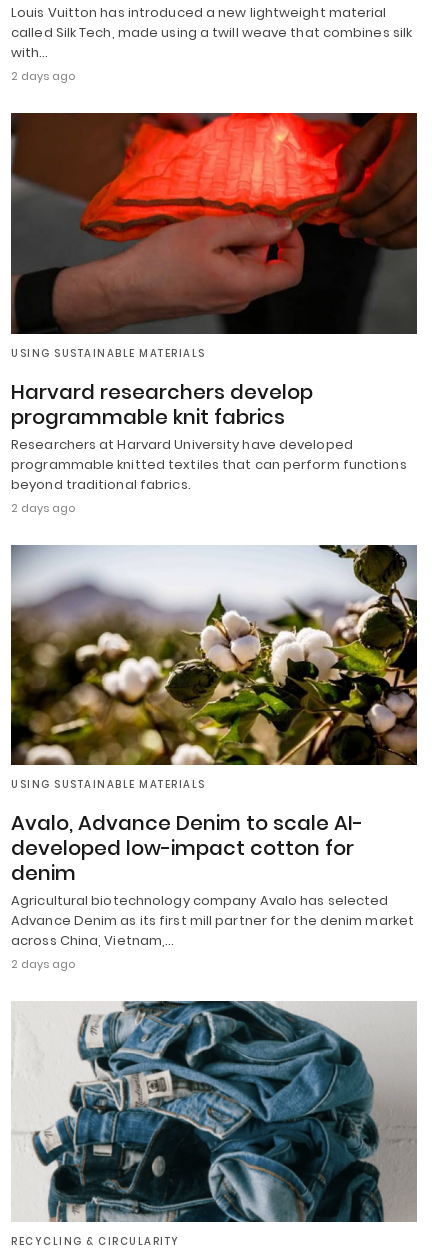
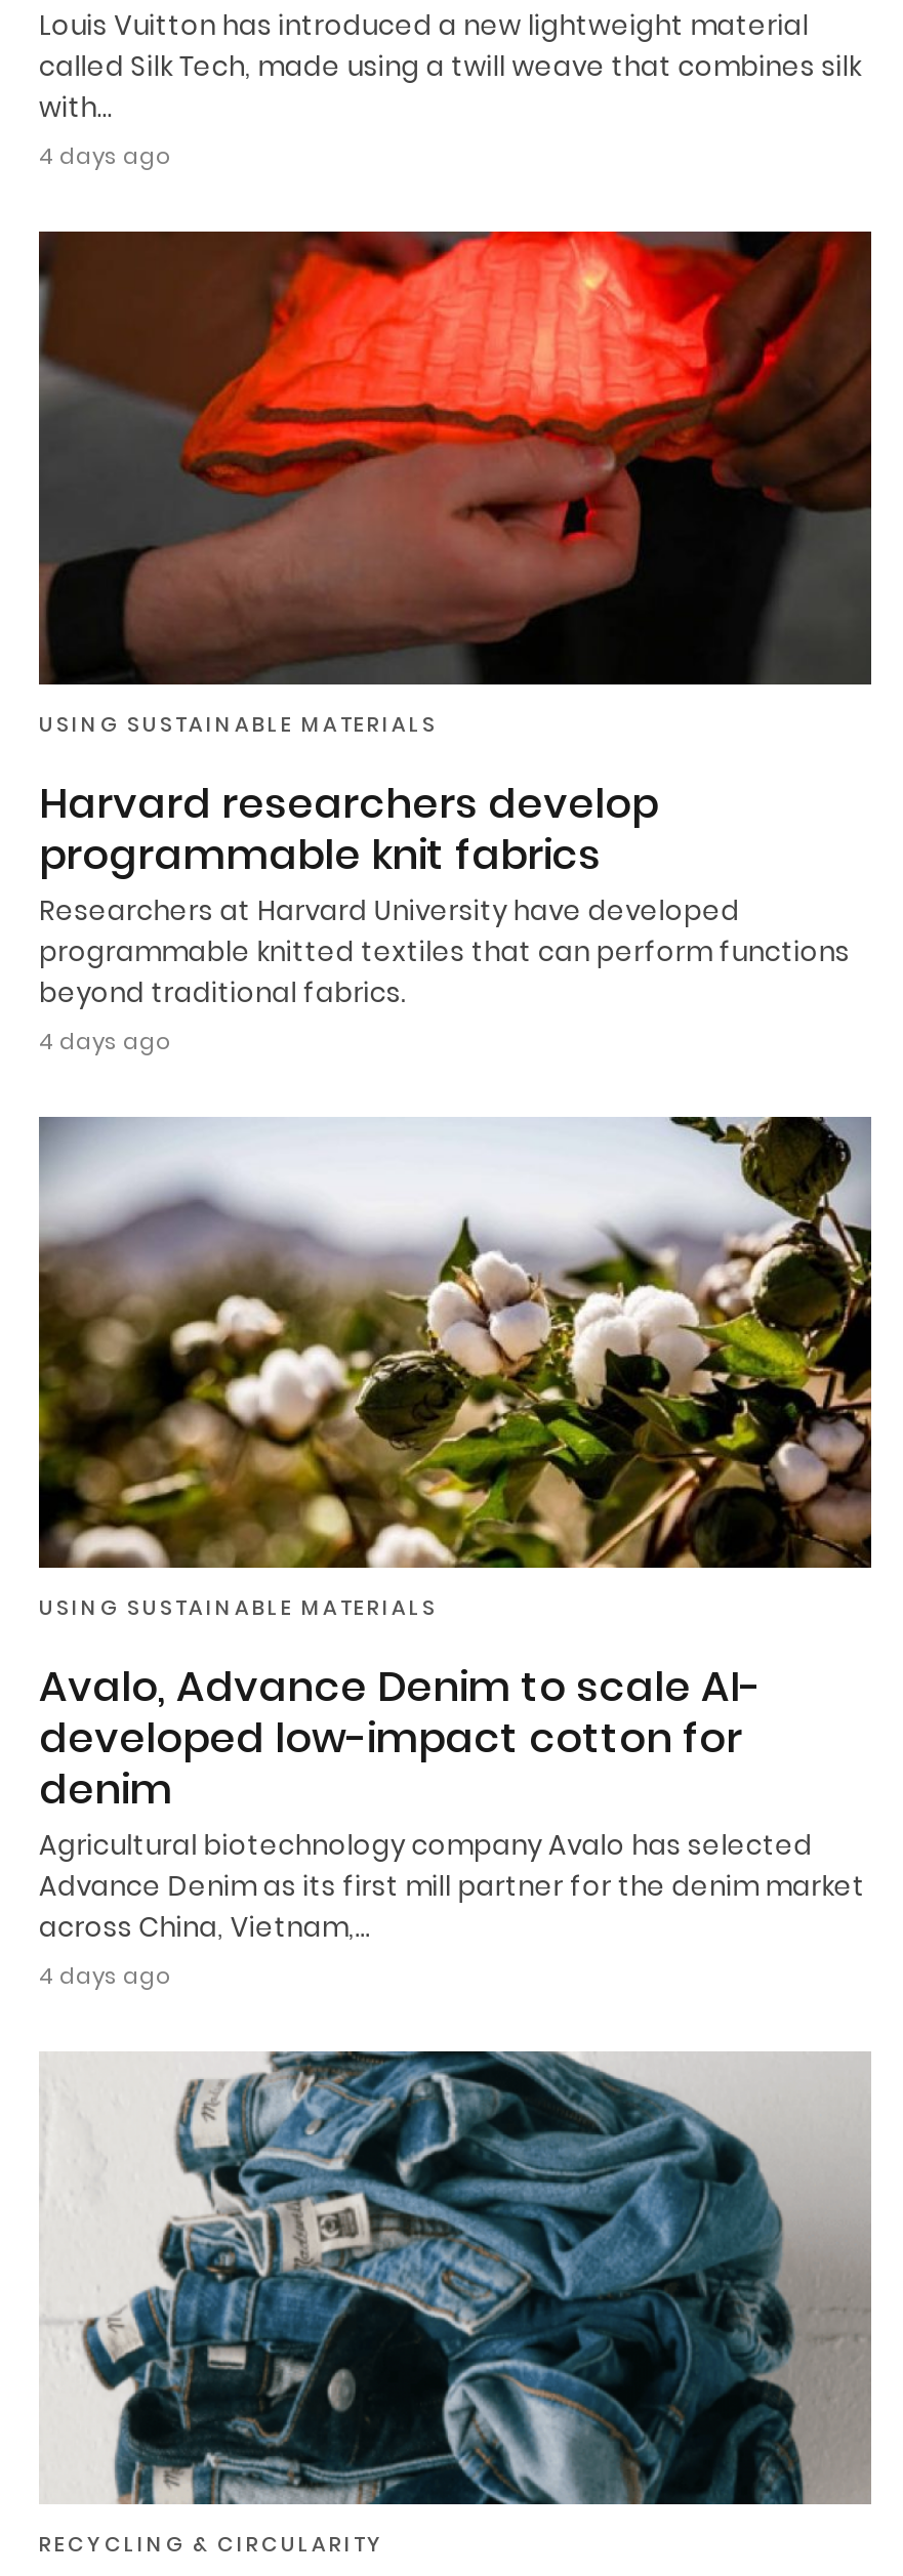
- 2 days ago
+ 4 days ago

- 2 days ago
+ 4 days ago

- 2 days ago
+ 4 days ago
